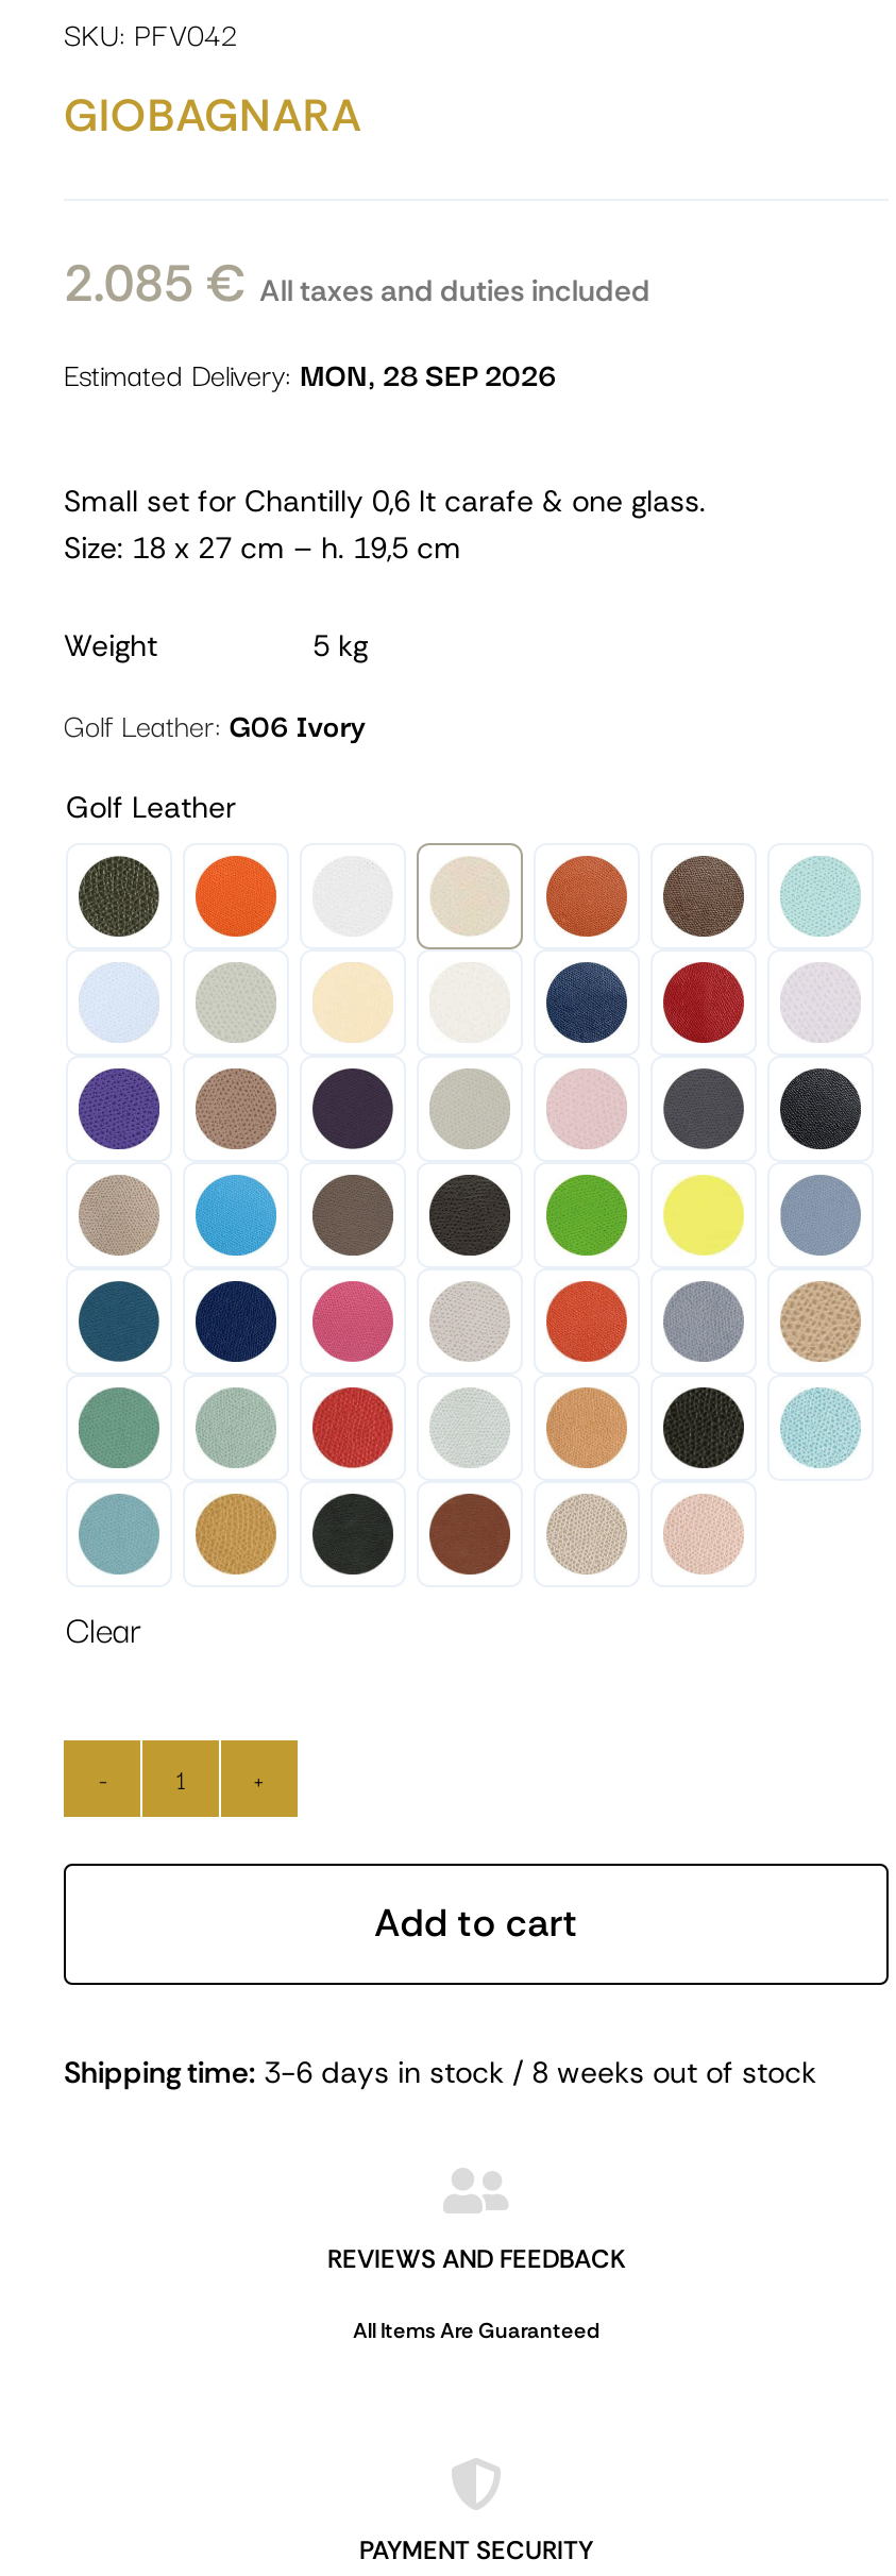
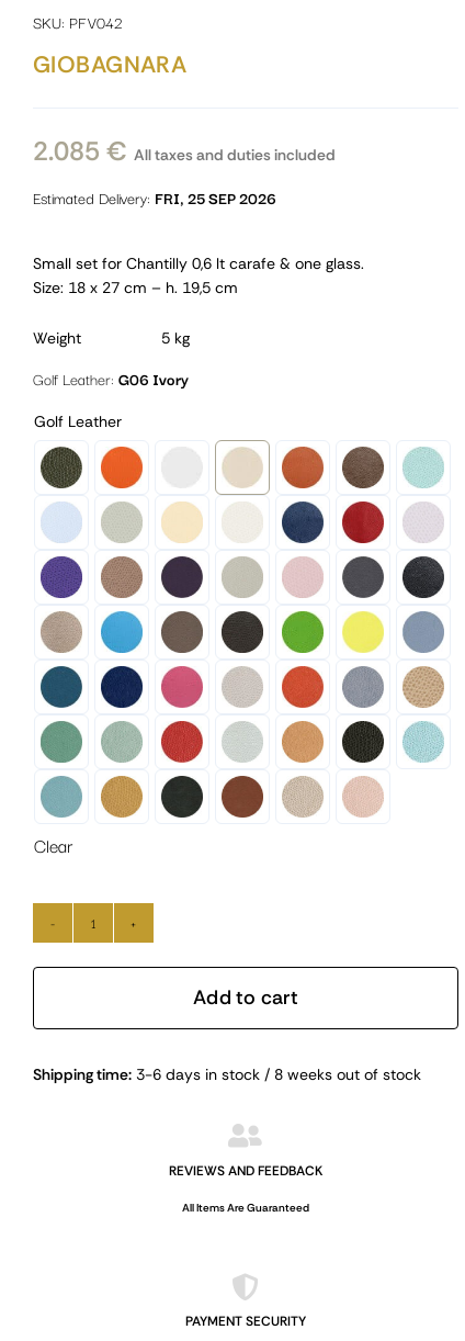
- Estimated Delivery: MON, 28 SEP 2026
+ Estimated Delivery: FRI, 25 SEP 2026
